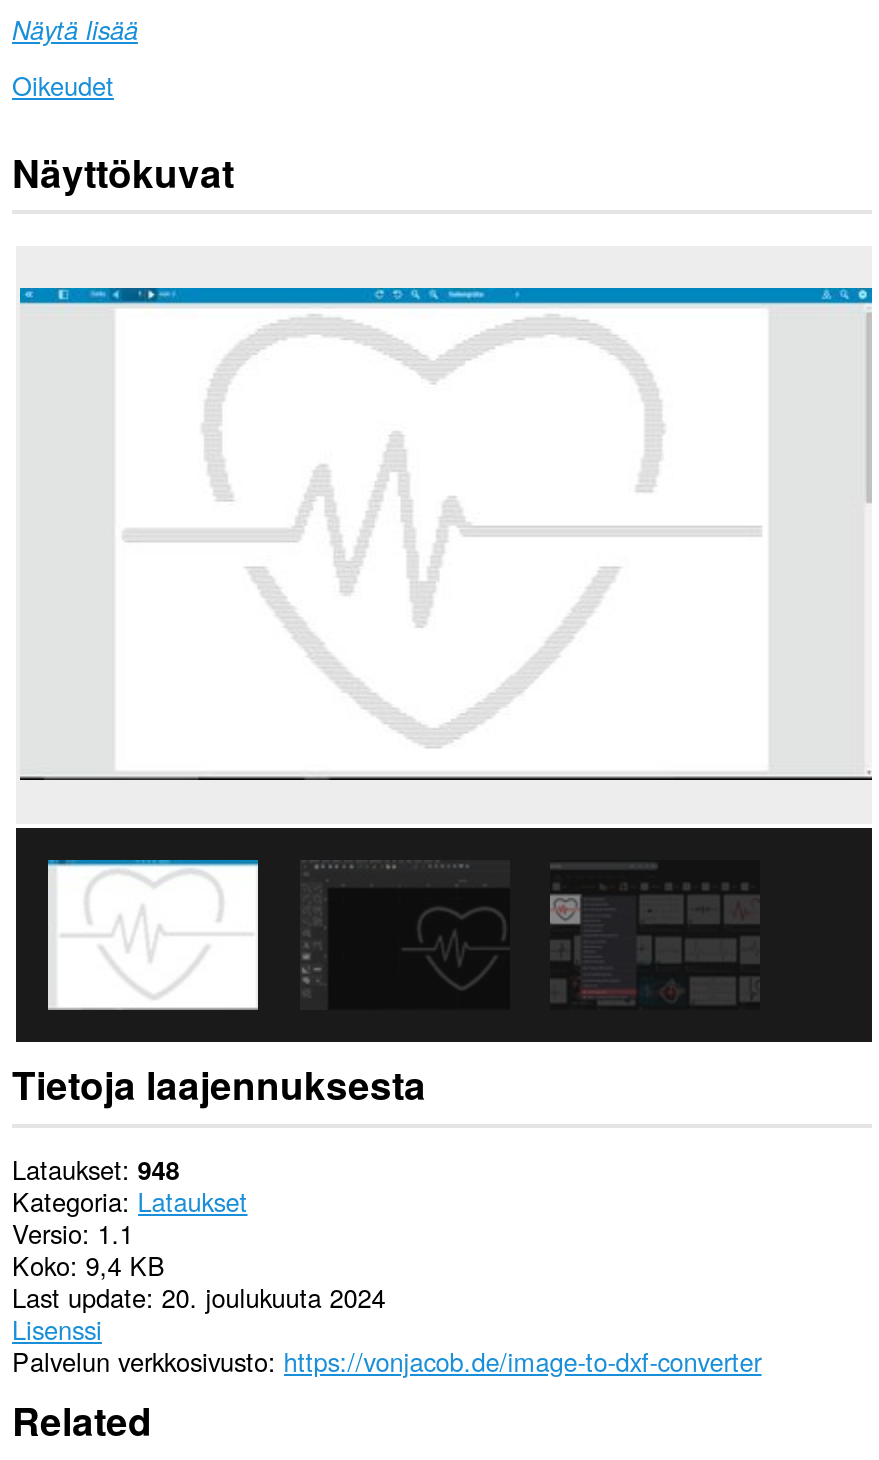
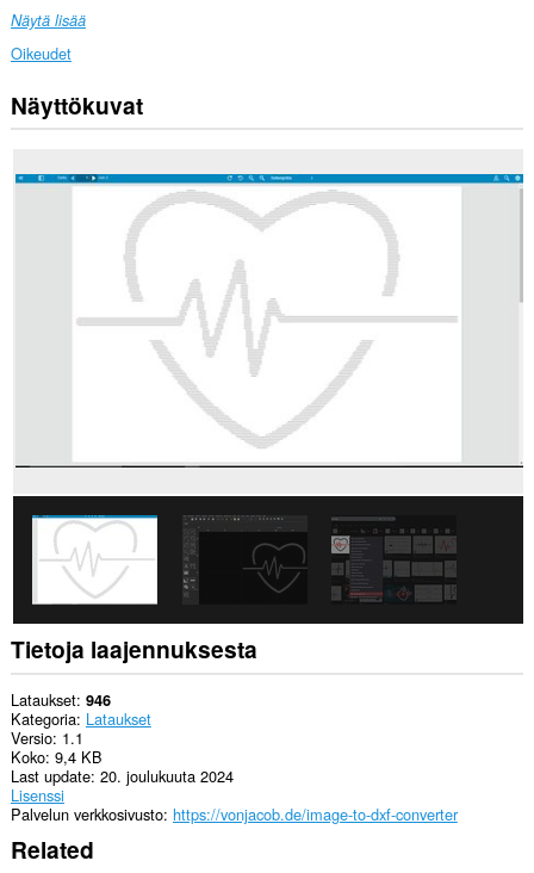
- Lataukset 948
+ Lataukset 946
